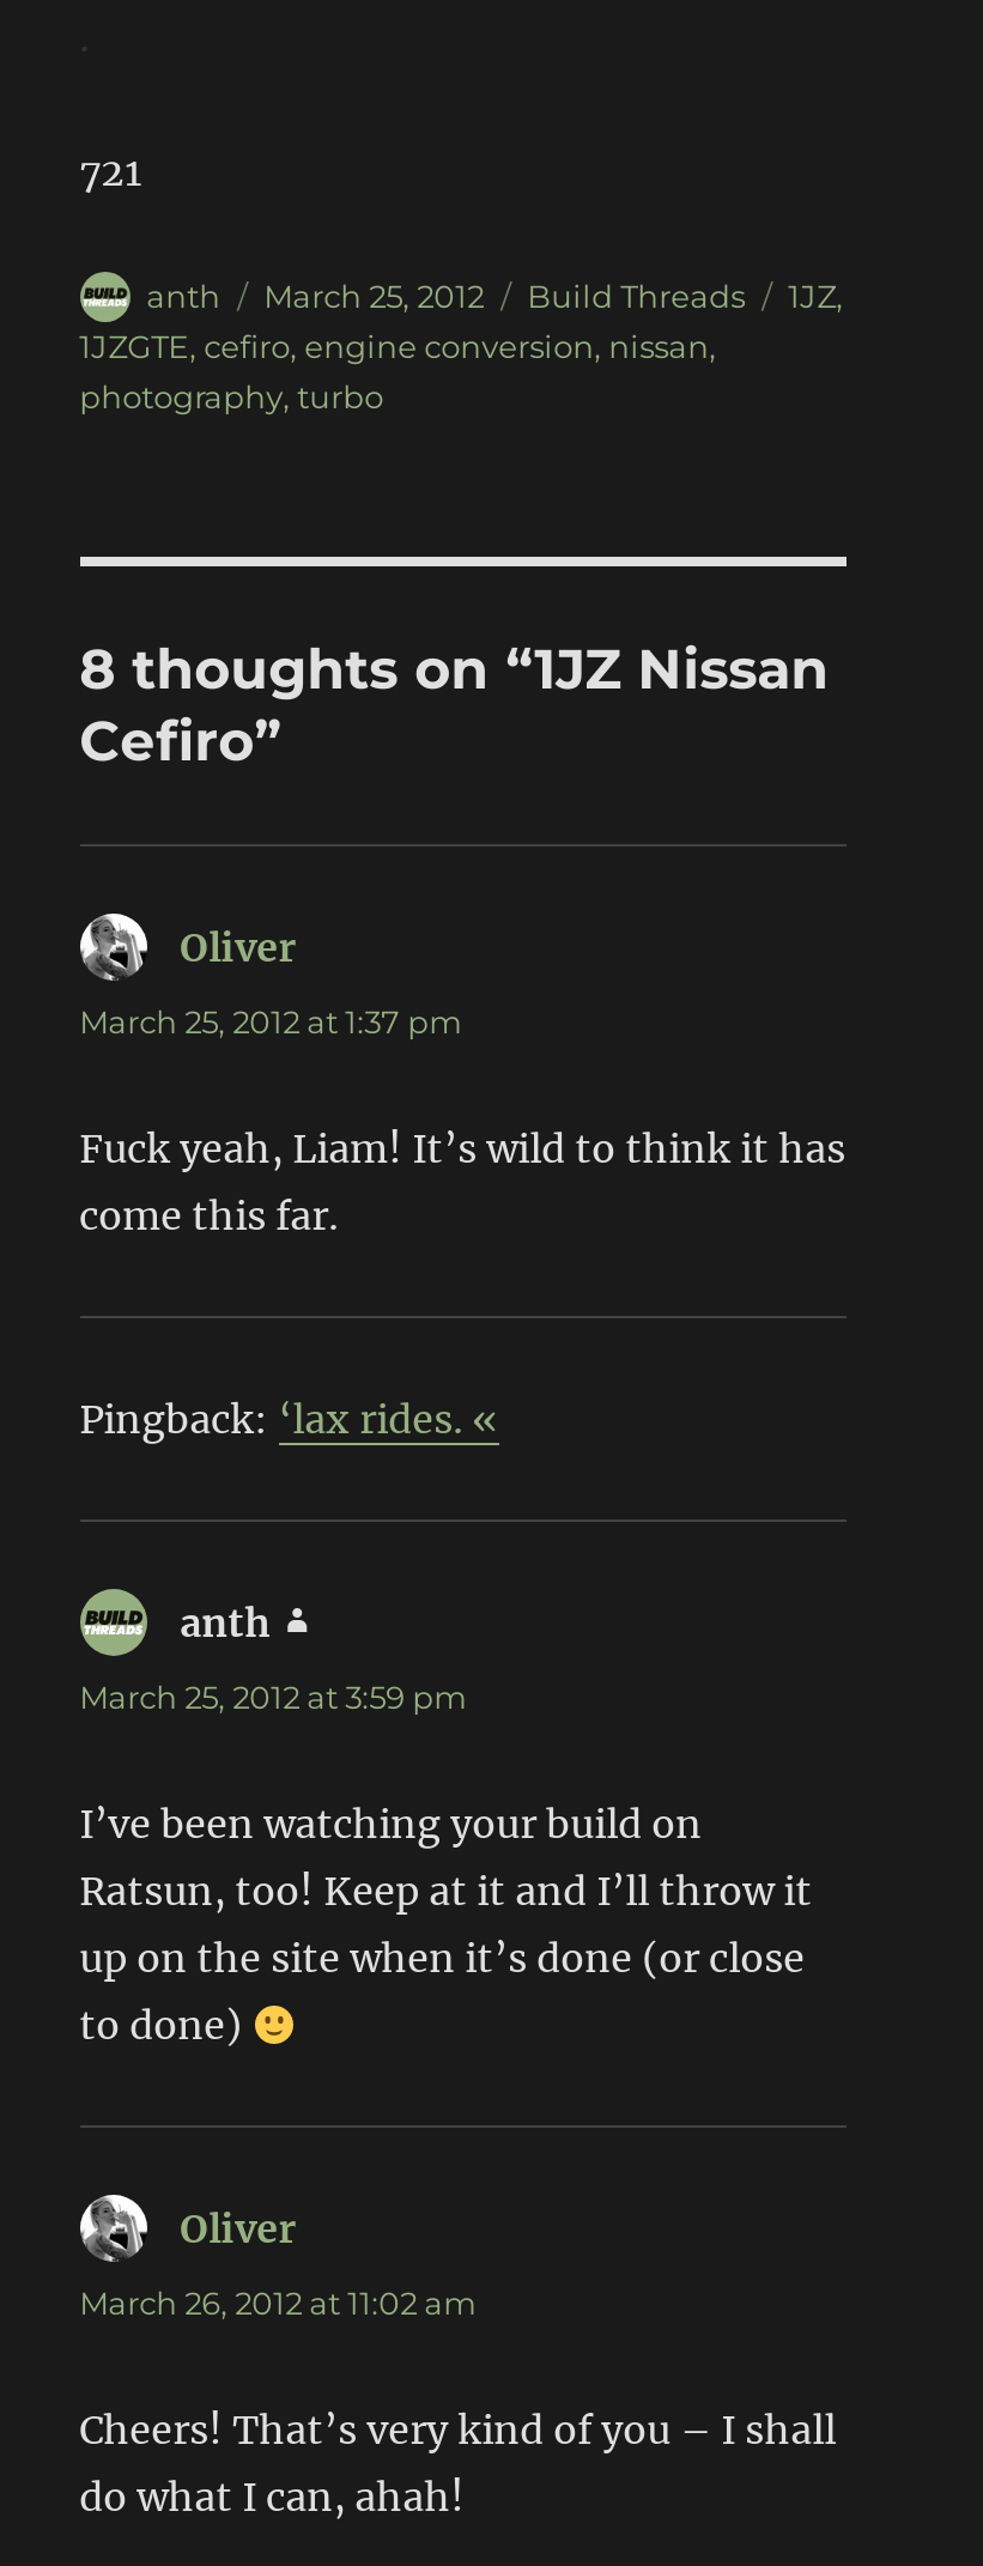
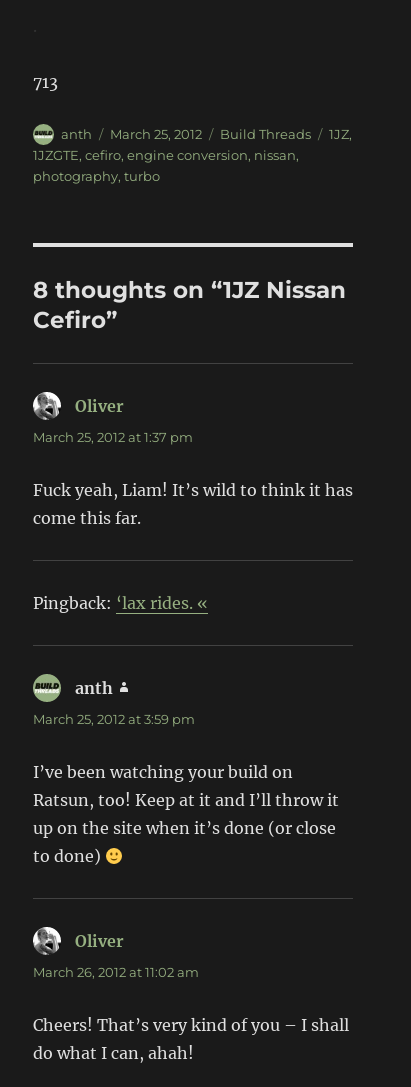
- 721
+ 713
